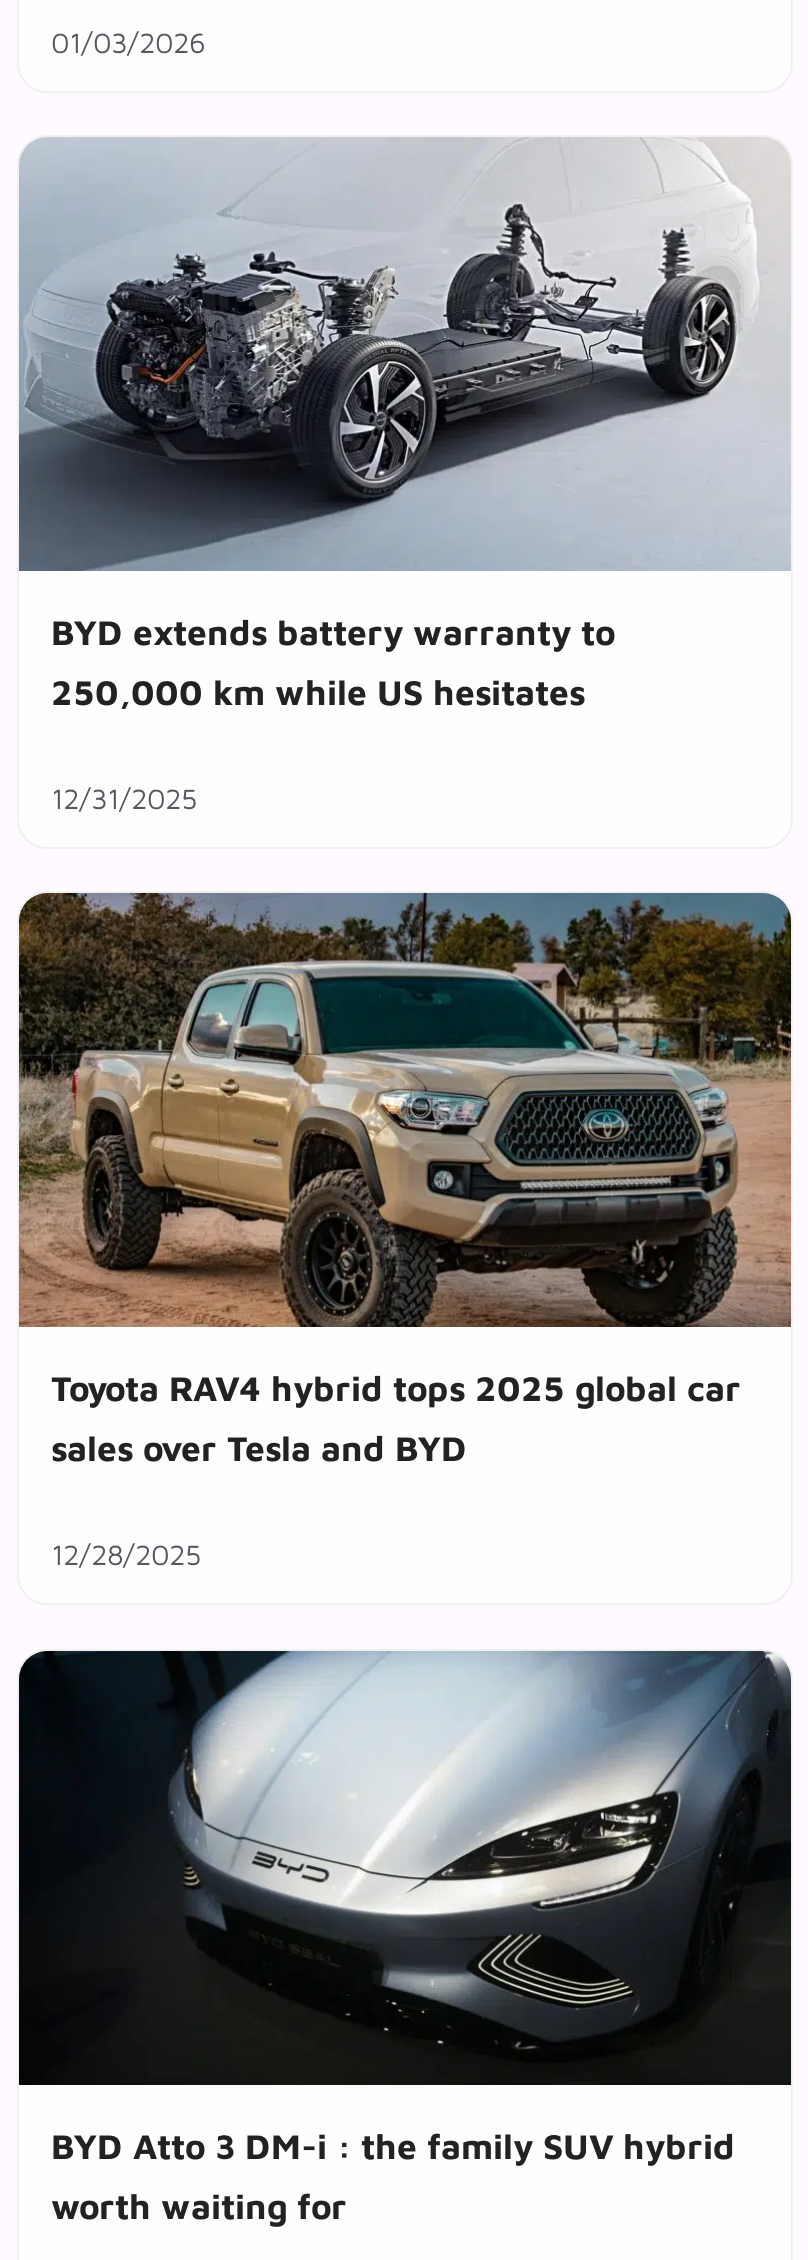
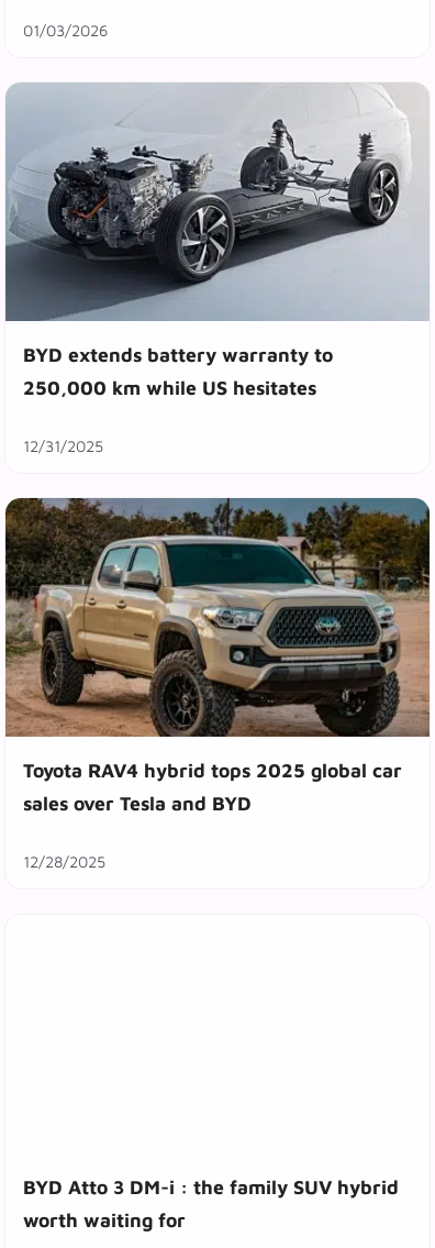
- [image]
